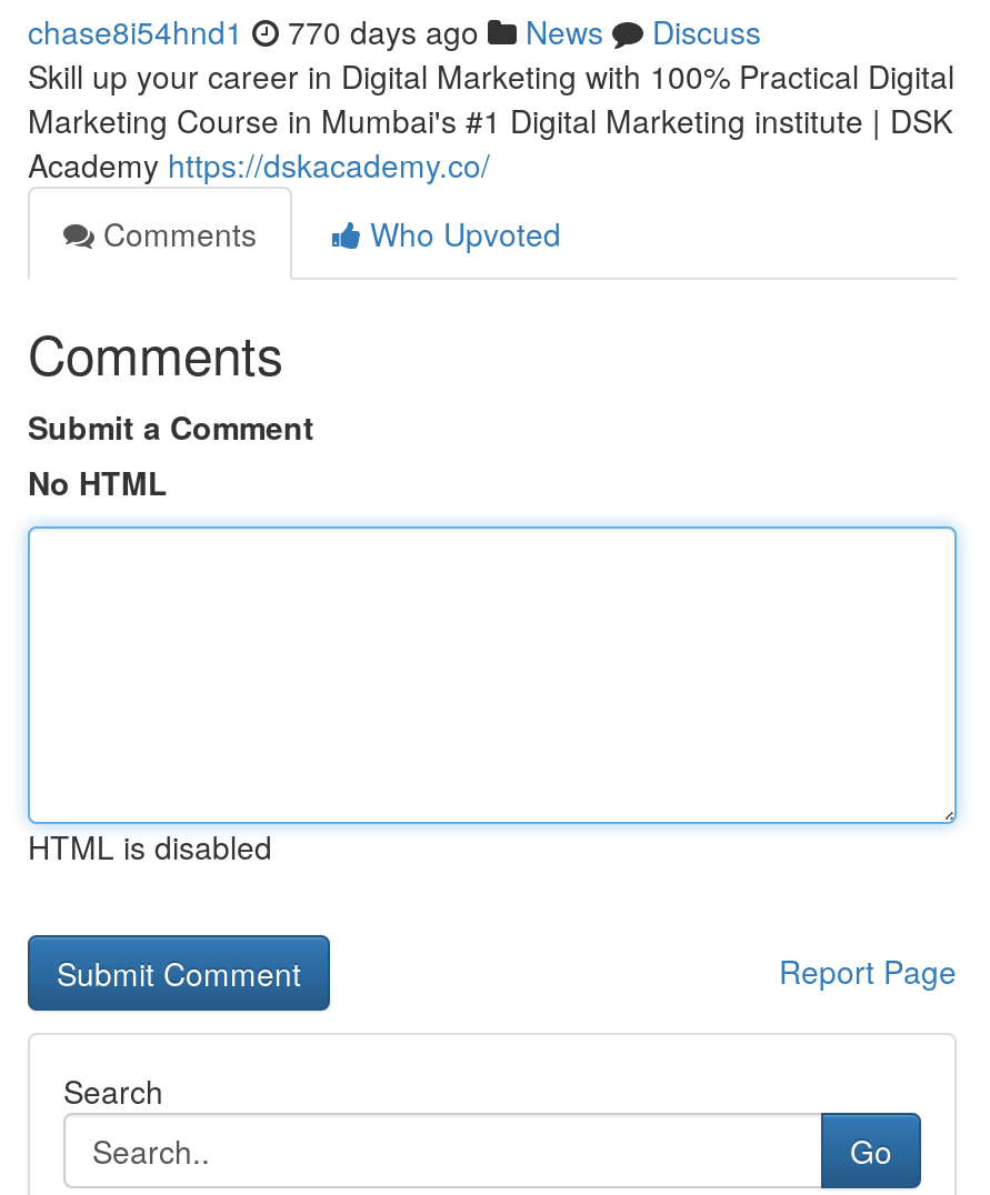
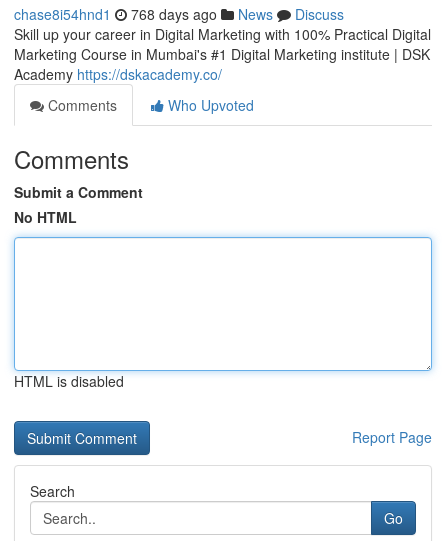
- chase8i54hnd1 770 days ago News Discuss
+ chase8i54hnd1 768 days ago News Discuss
